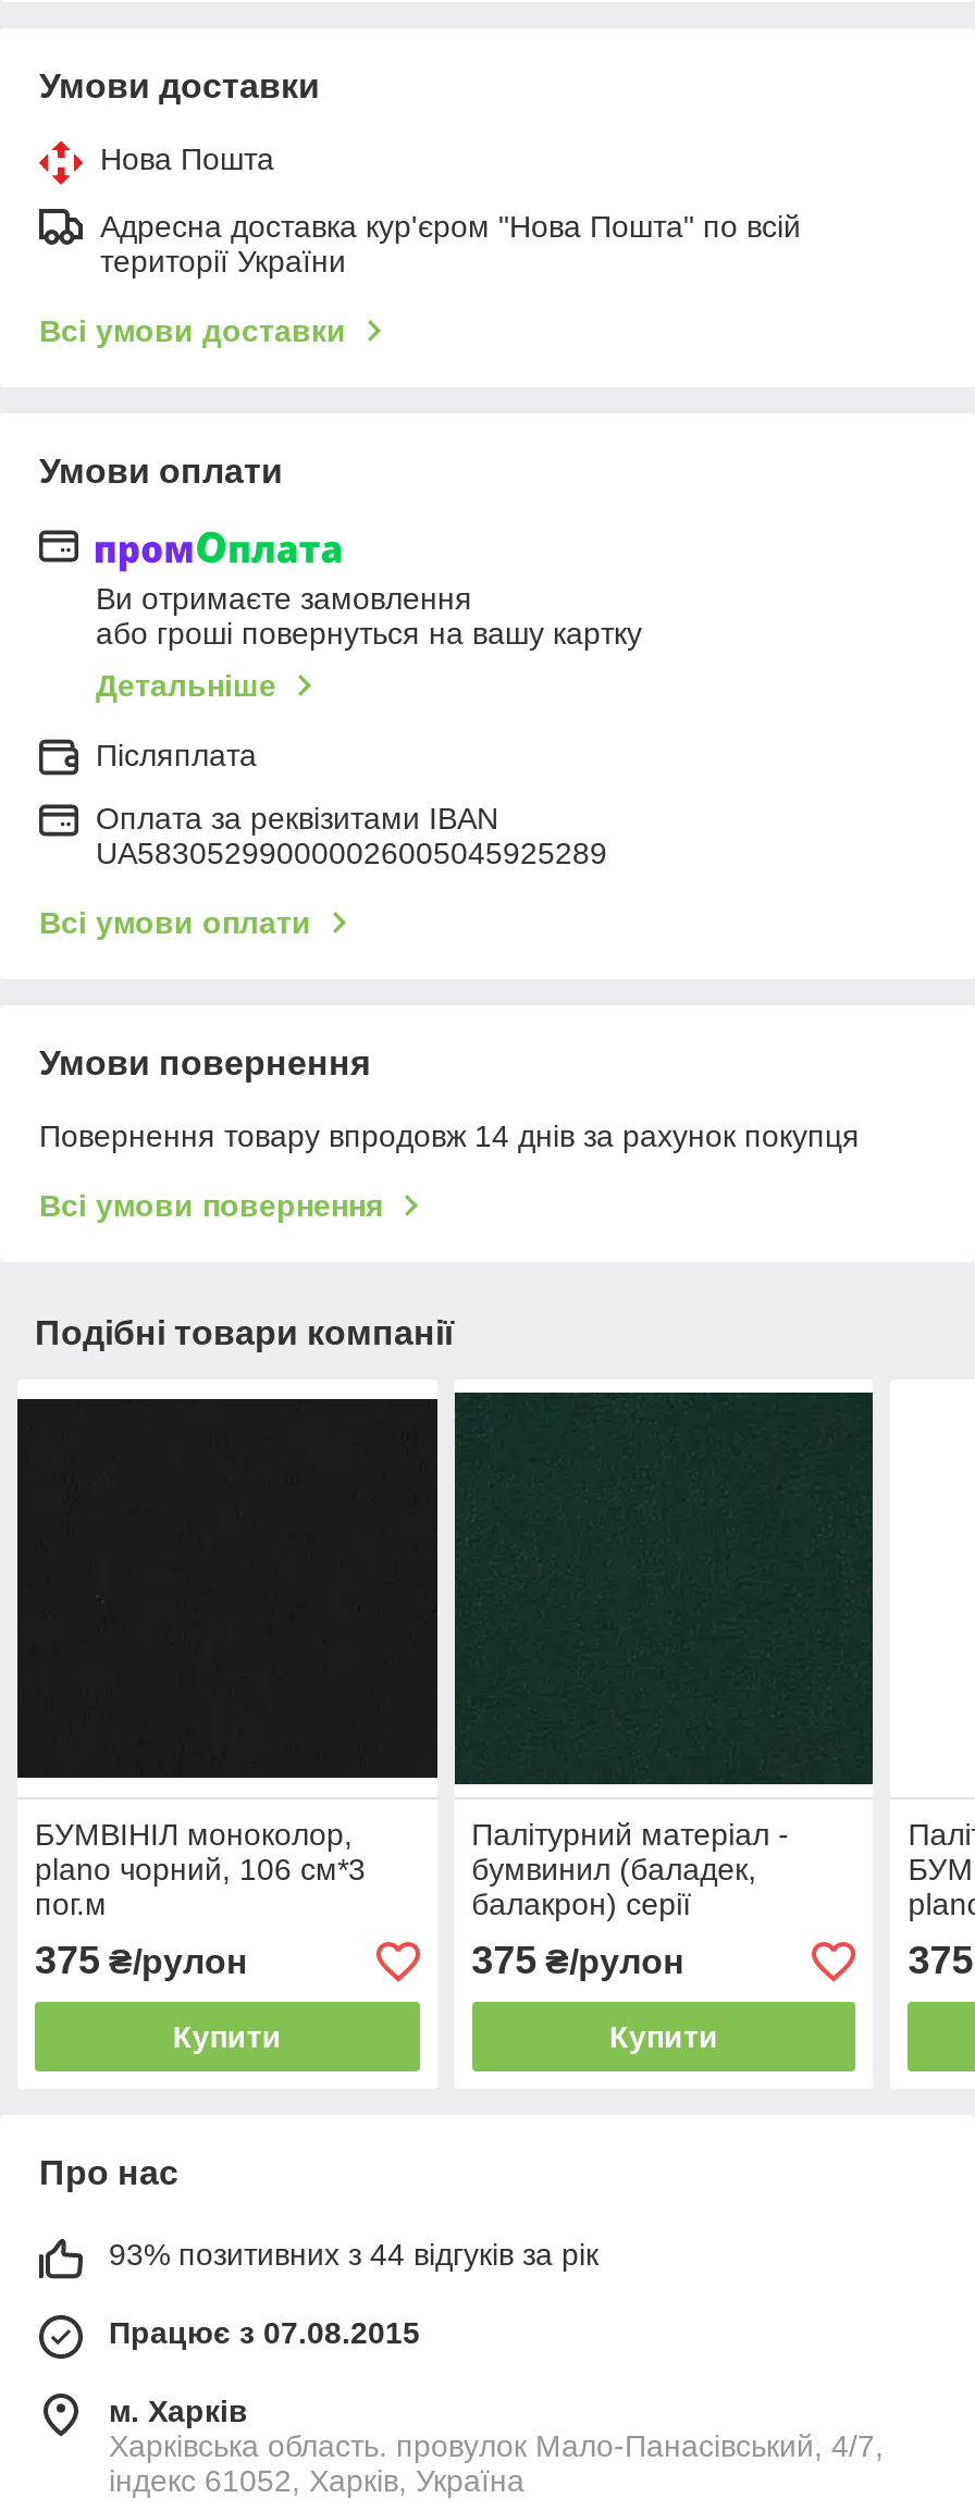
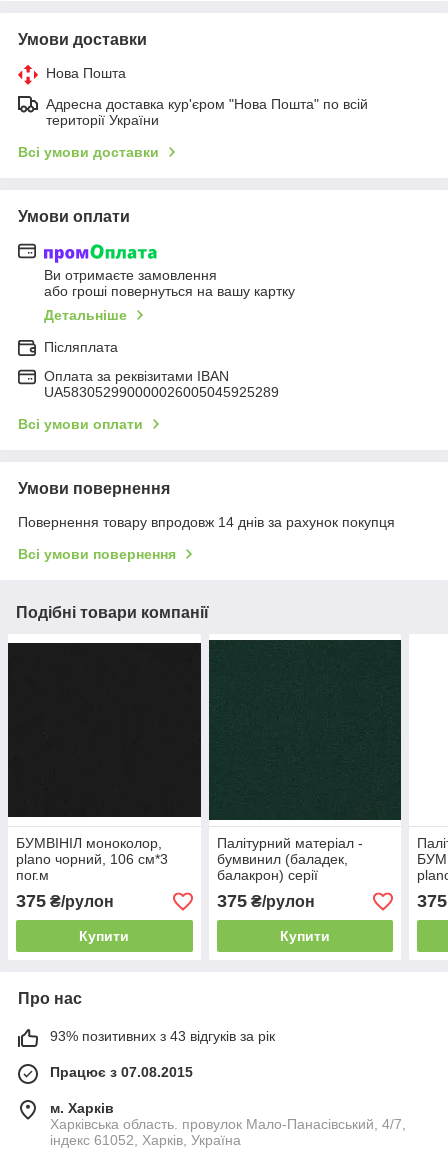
- 93% позитивних з 44 відгуків за рік
+ 93% позитивних з 43 відгуків за рік
